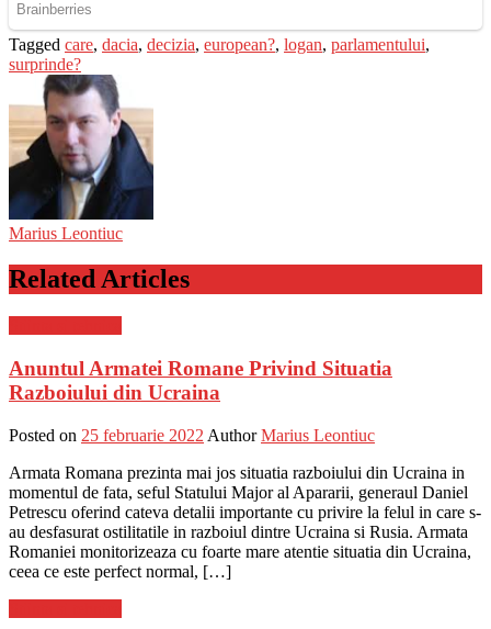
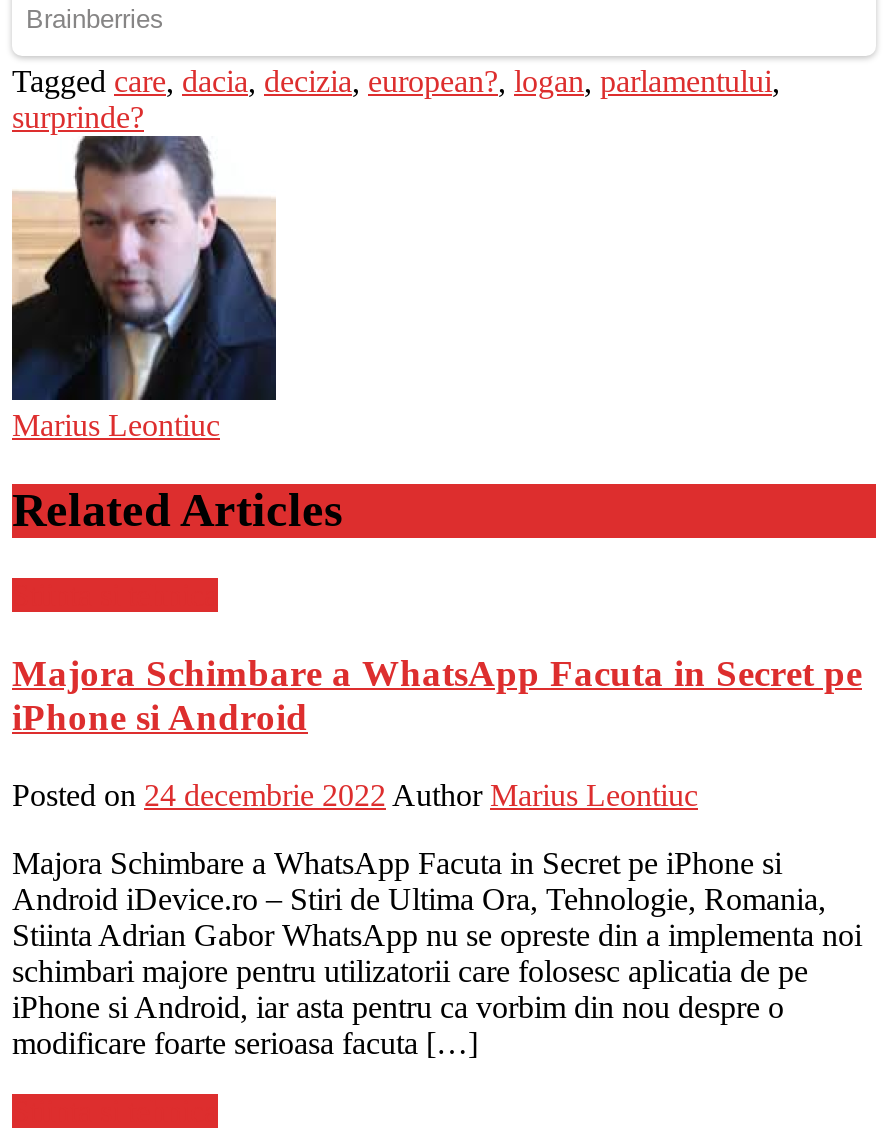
- Anuntul Armatei Romane Privind Situatia
- Razboiului din Ucraina
+ Majora Schimbare a WhatsApp Facuta in Secret pe
+ iPhone si Android

- Posted on 25 februarie 2022 Author Marius Leontiuc
+ Posted on 24 decembrie 2022 Author Marius Leontiuc

- Armata Romana prezinta mai jos situatia razboiului din Ucraina in
- momentul de fata, seful Statului Major al Apararii, generaul Daniel
- Petrescu oferind cateva detalii importante cu privire la felul in care s-
- au desfasurat ostilitatile in razboiul dintre Ucraina si Rusia. Armata
- Romaniei monitorizeaza cu foarte mare atentie situatia din Ucraina,
- ceea ce este perfect normal, […]
+ Majora Schimbare a WhatsApp Facuta in Secret pe iPhone si
+ Android iDevice.ro – Stiri de Ultima Ora, Tehnologie, Romania,
+ Stiinta Adrian Gabor WhatsApp nu se opreste din a implementa noi
+ schimbari majore pentru utilizatorii care folosesc aplicatia de pe
+ iPhone si Android, iar asta pentru ca vorbim din nou despre o
+ modificare foarte serioasa facuta […]
